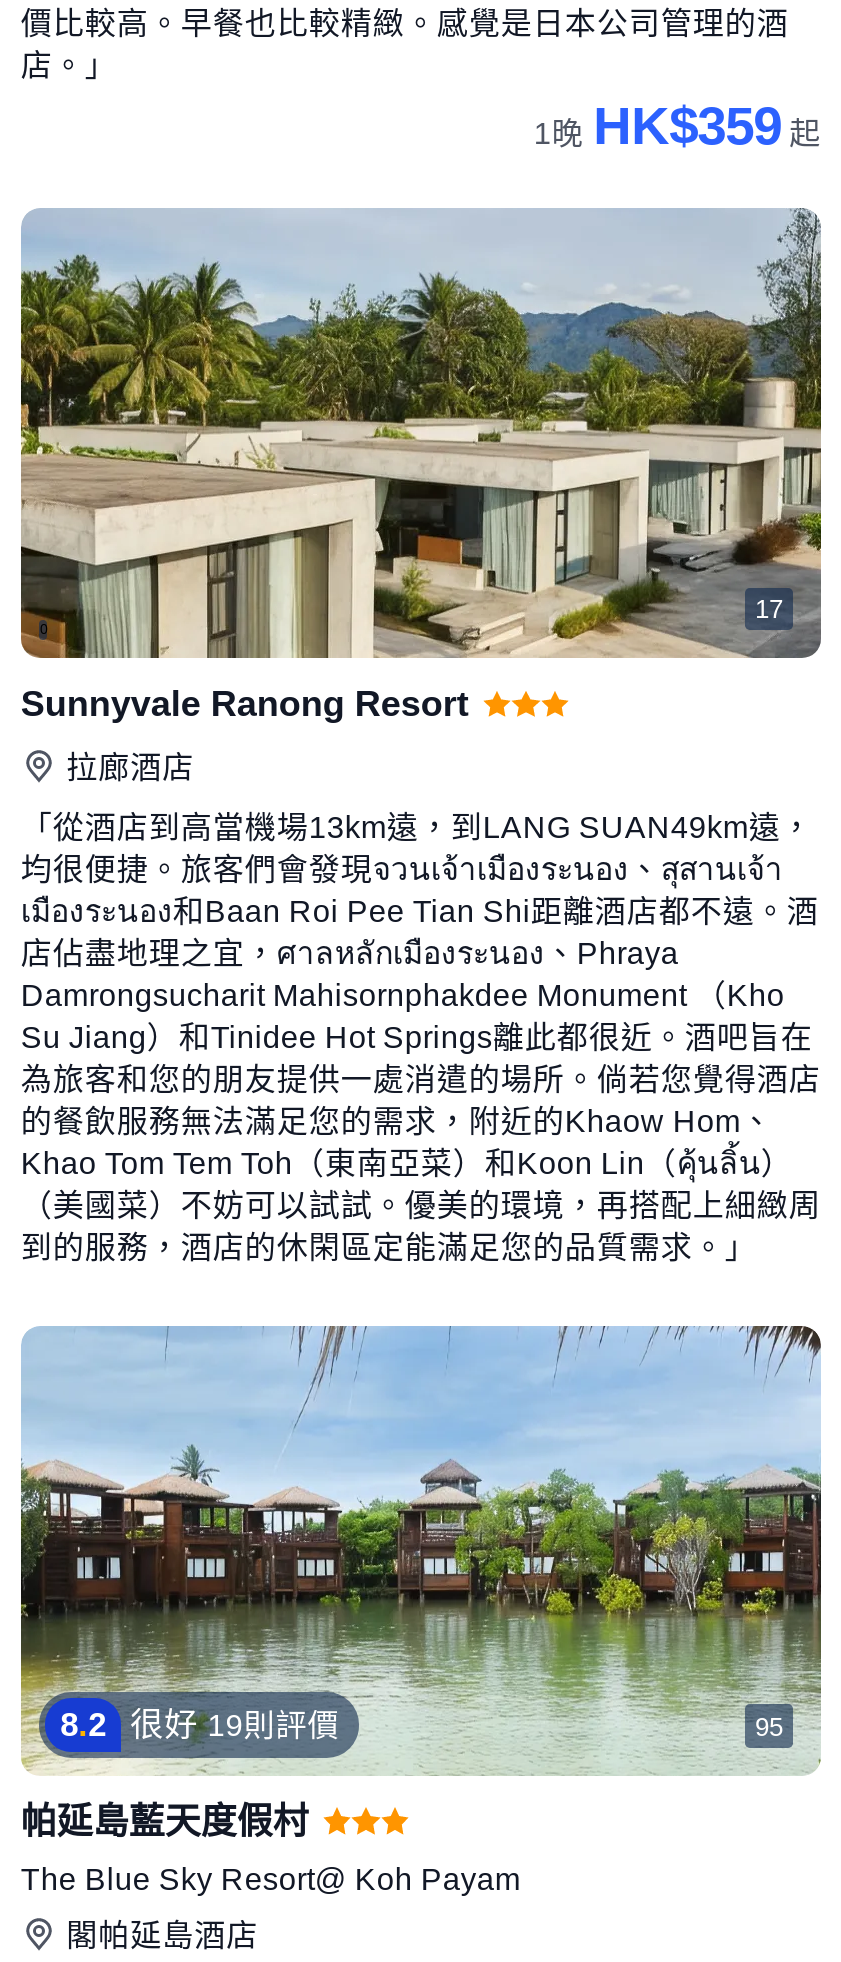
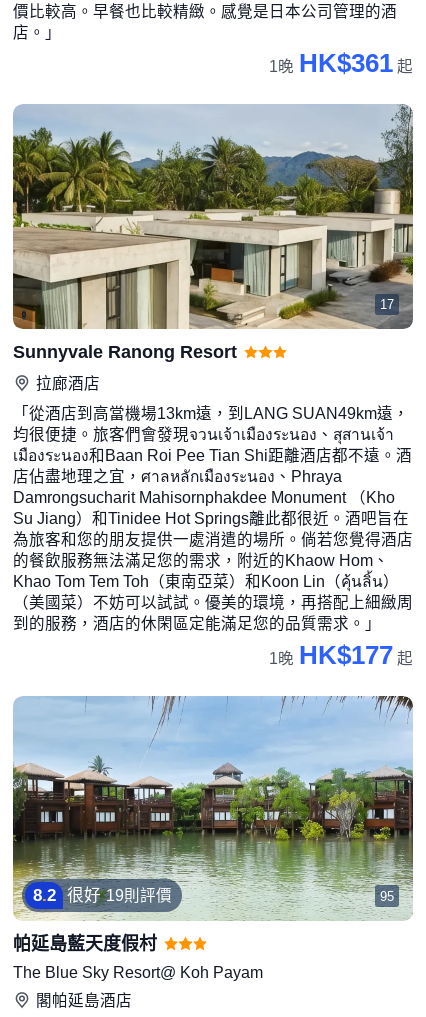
- 1晚 HK$359起
+ 1晚 HK$361起

+ 1晚 HK$177起
